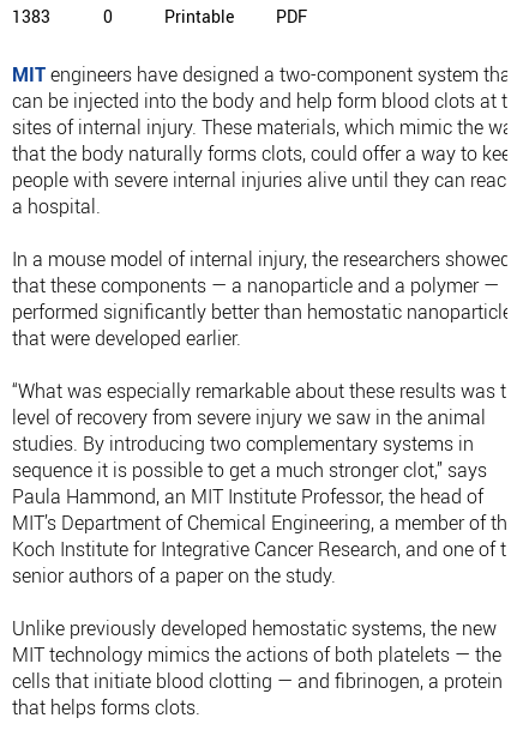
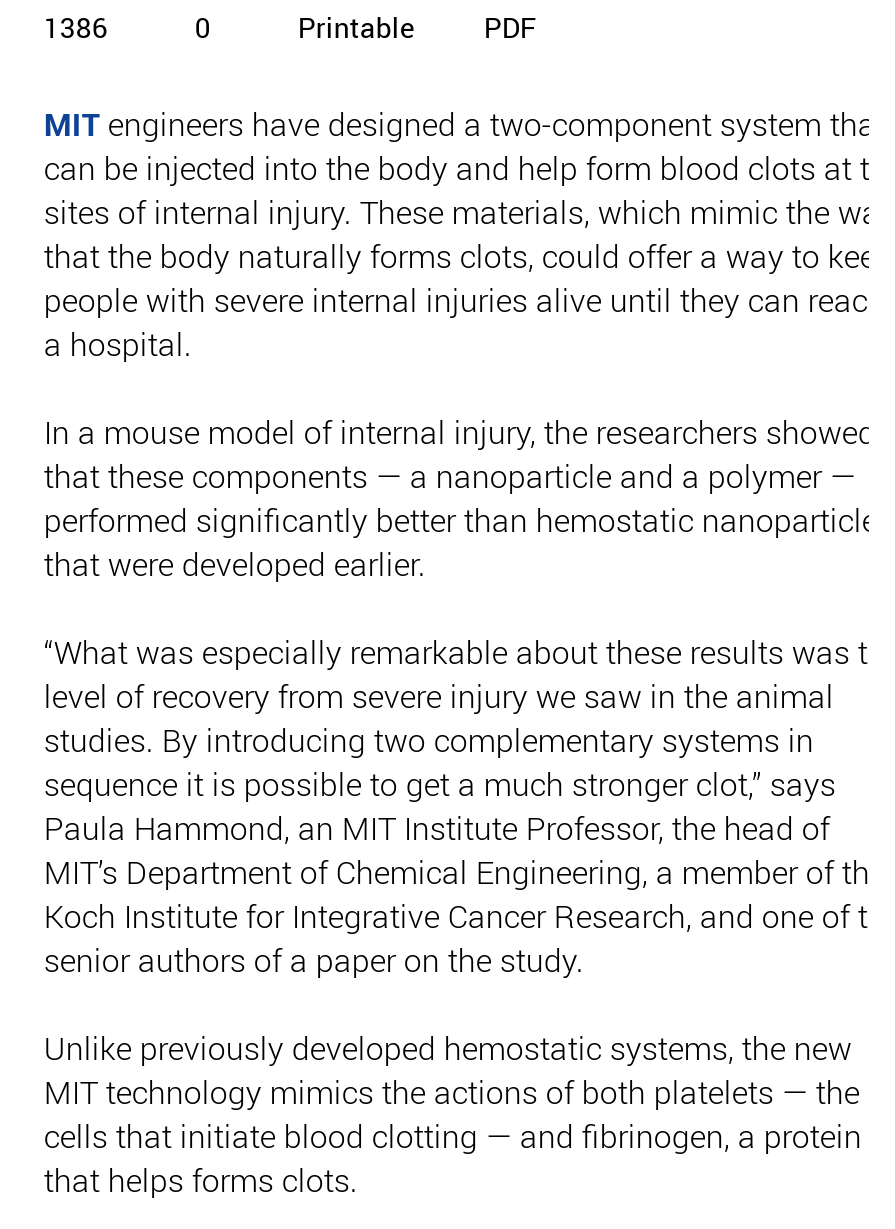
- 1383
+ 1386
